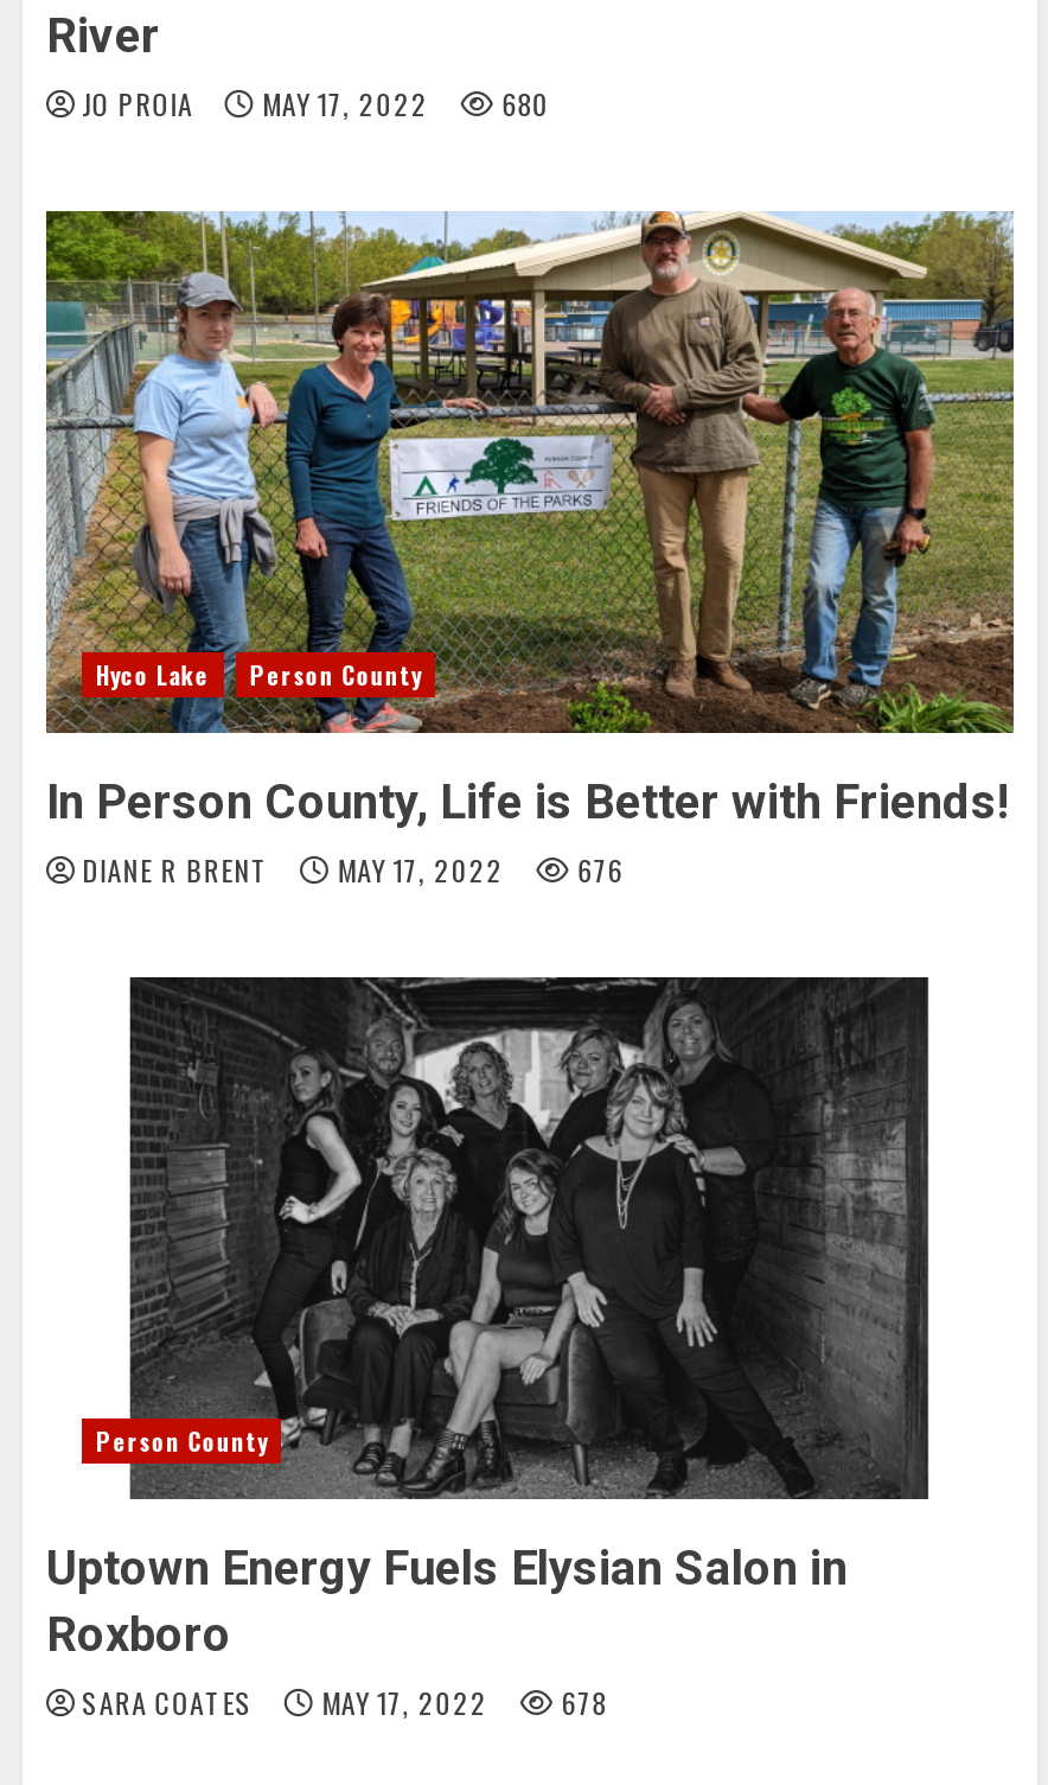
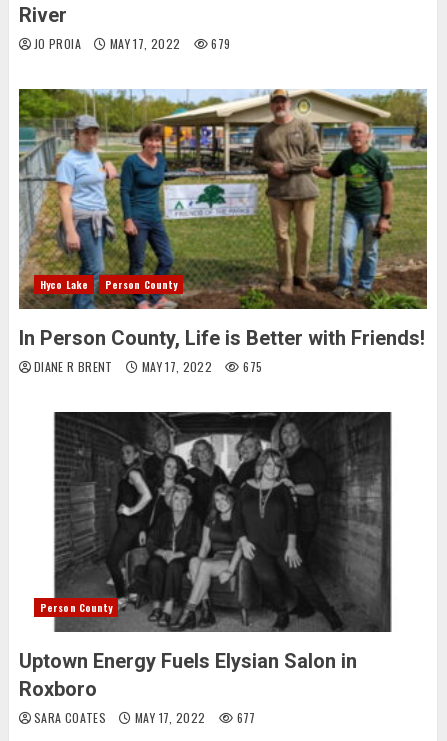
- JO PROIA MAY 17, 2022 680
+ JO PROIA MAY 17, 2022 679

- DIANE R BRENT MAY 17, 2022 676
+ DIANE R BRENT MAY 17, 2022 675

- SARA COATES MAY 17, 2022 678
+ SARA COATES MAY 17, 2022 677
